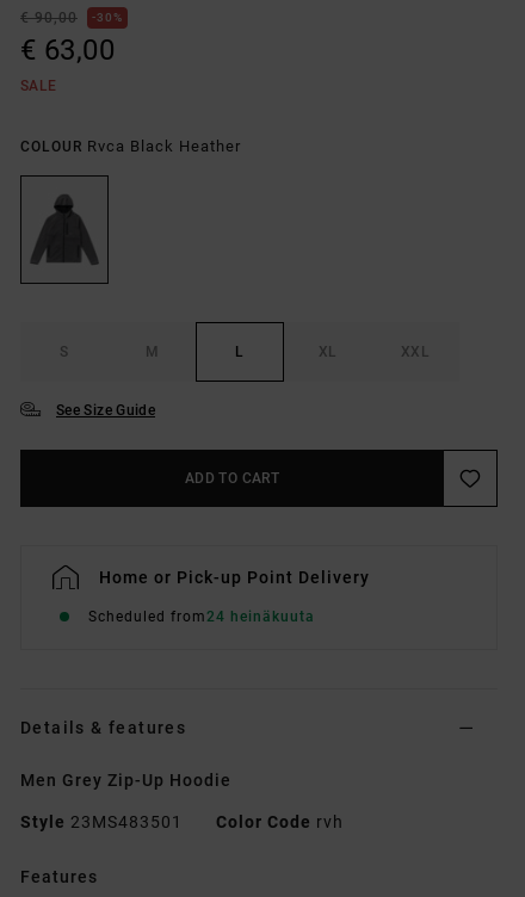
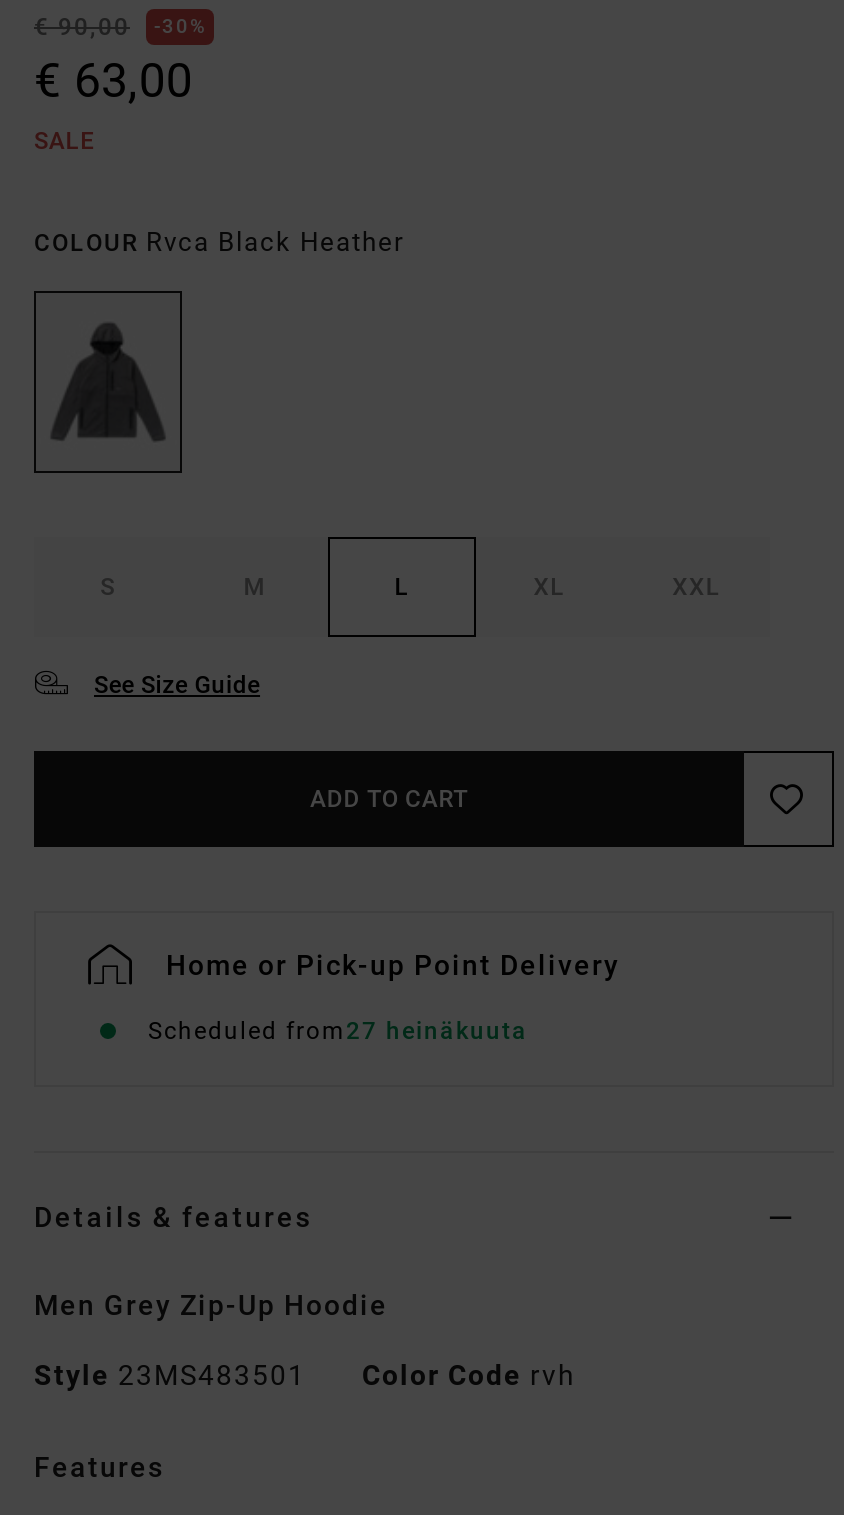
- Scheduled from 24 heinäkuuta
+ Scheduled from 27 heinäkuuta
